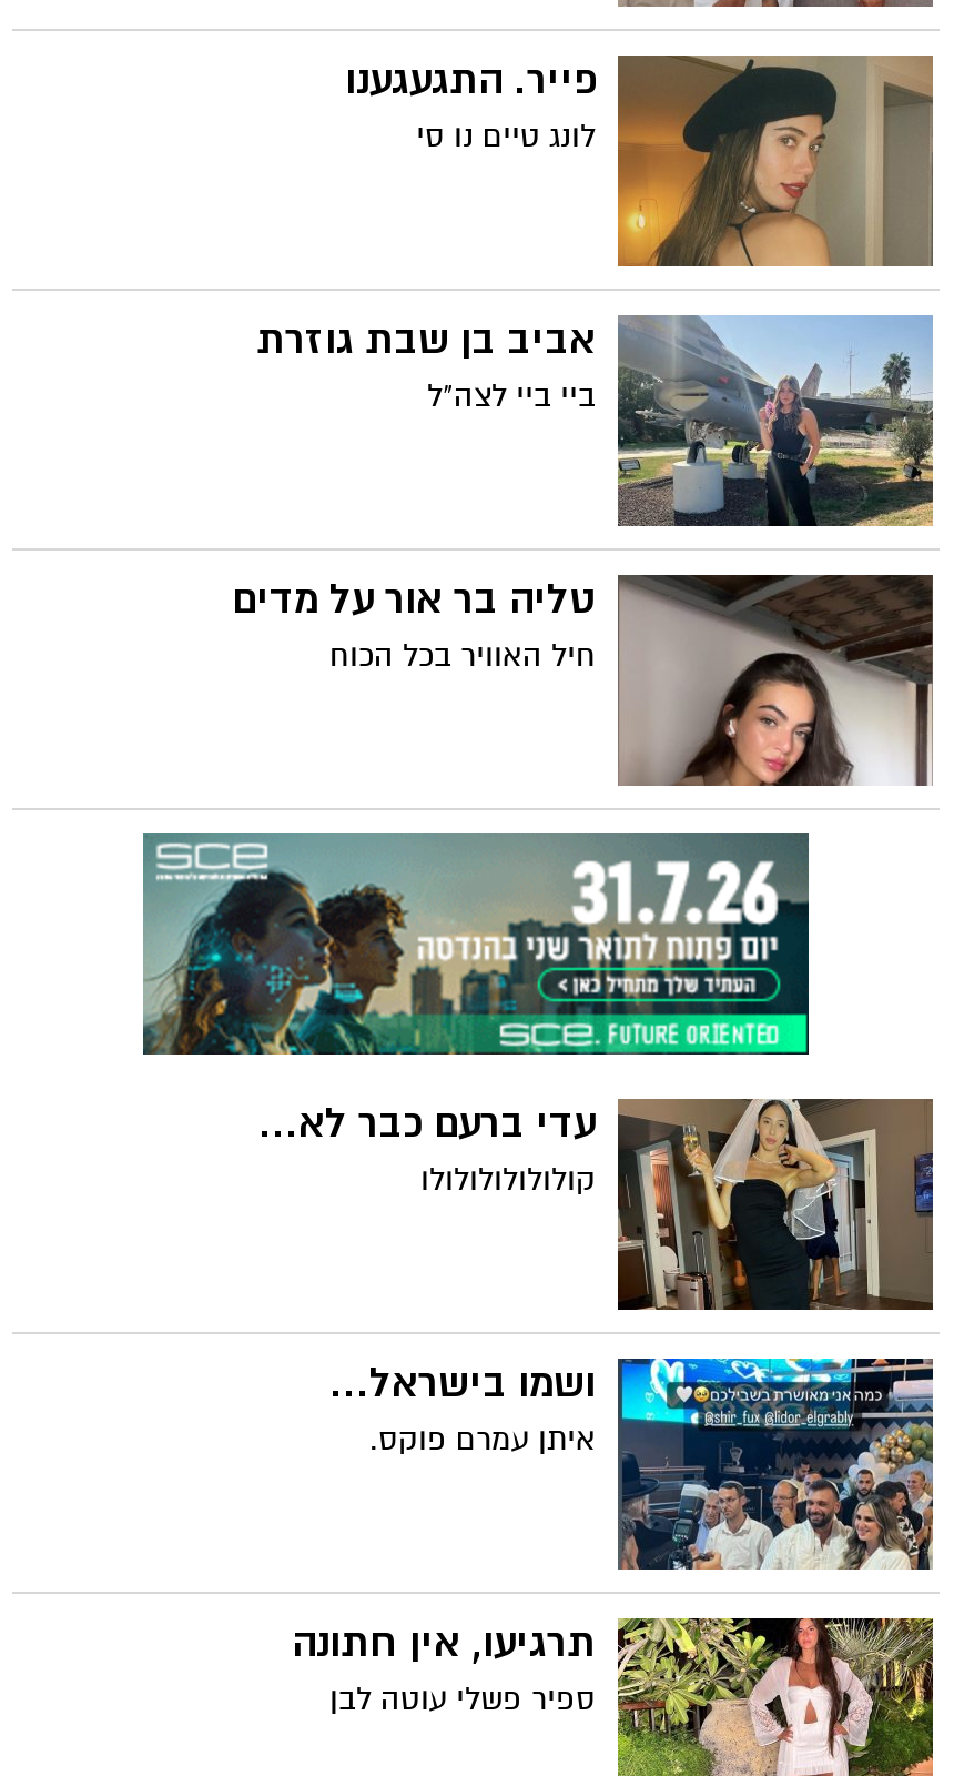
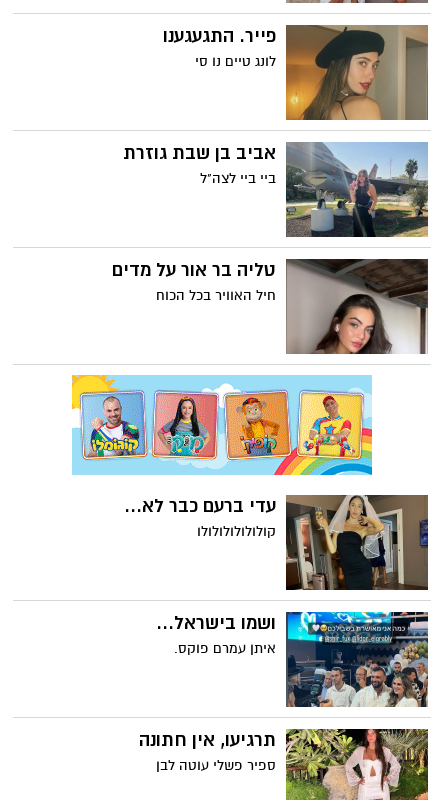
- [image]
+ [image]
